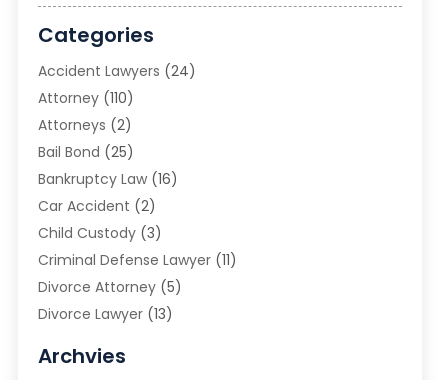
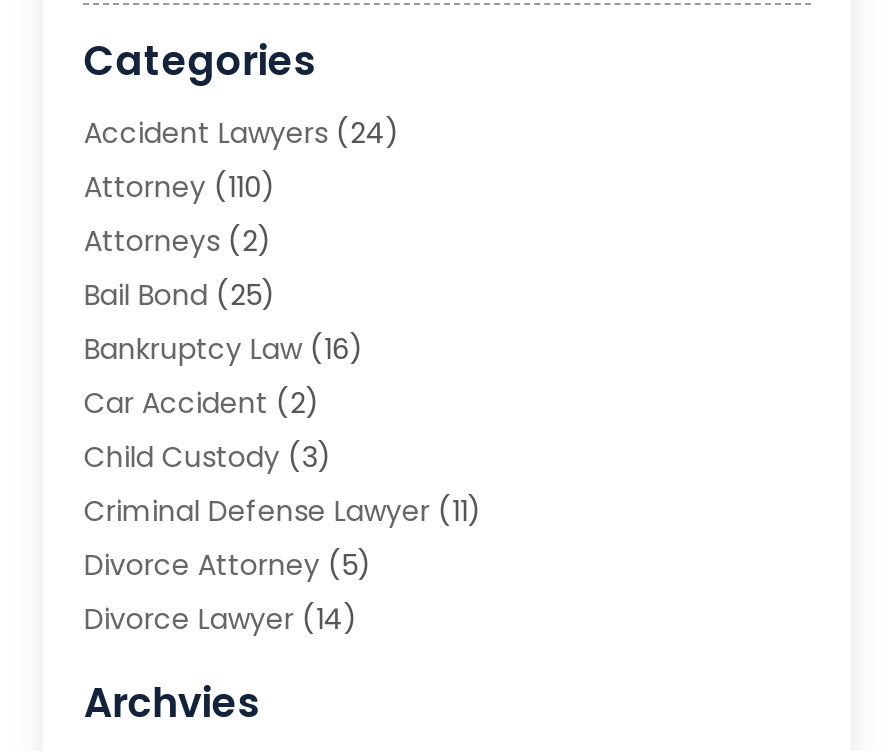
- Divorce Lawyer (13)
+ Divorce Lawyer (14)
